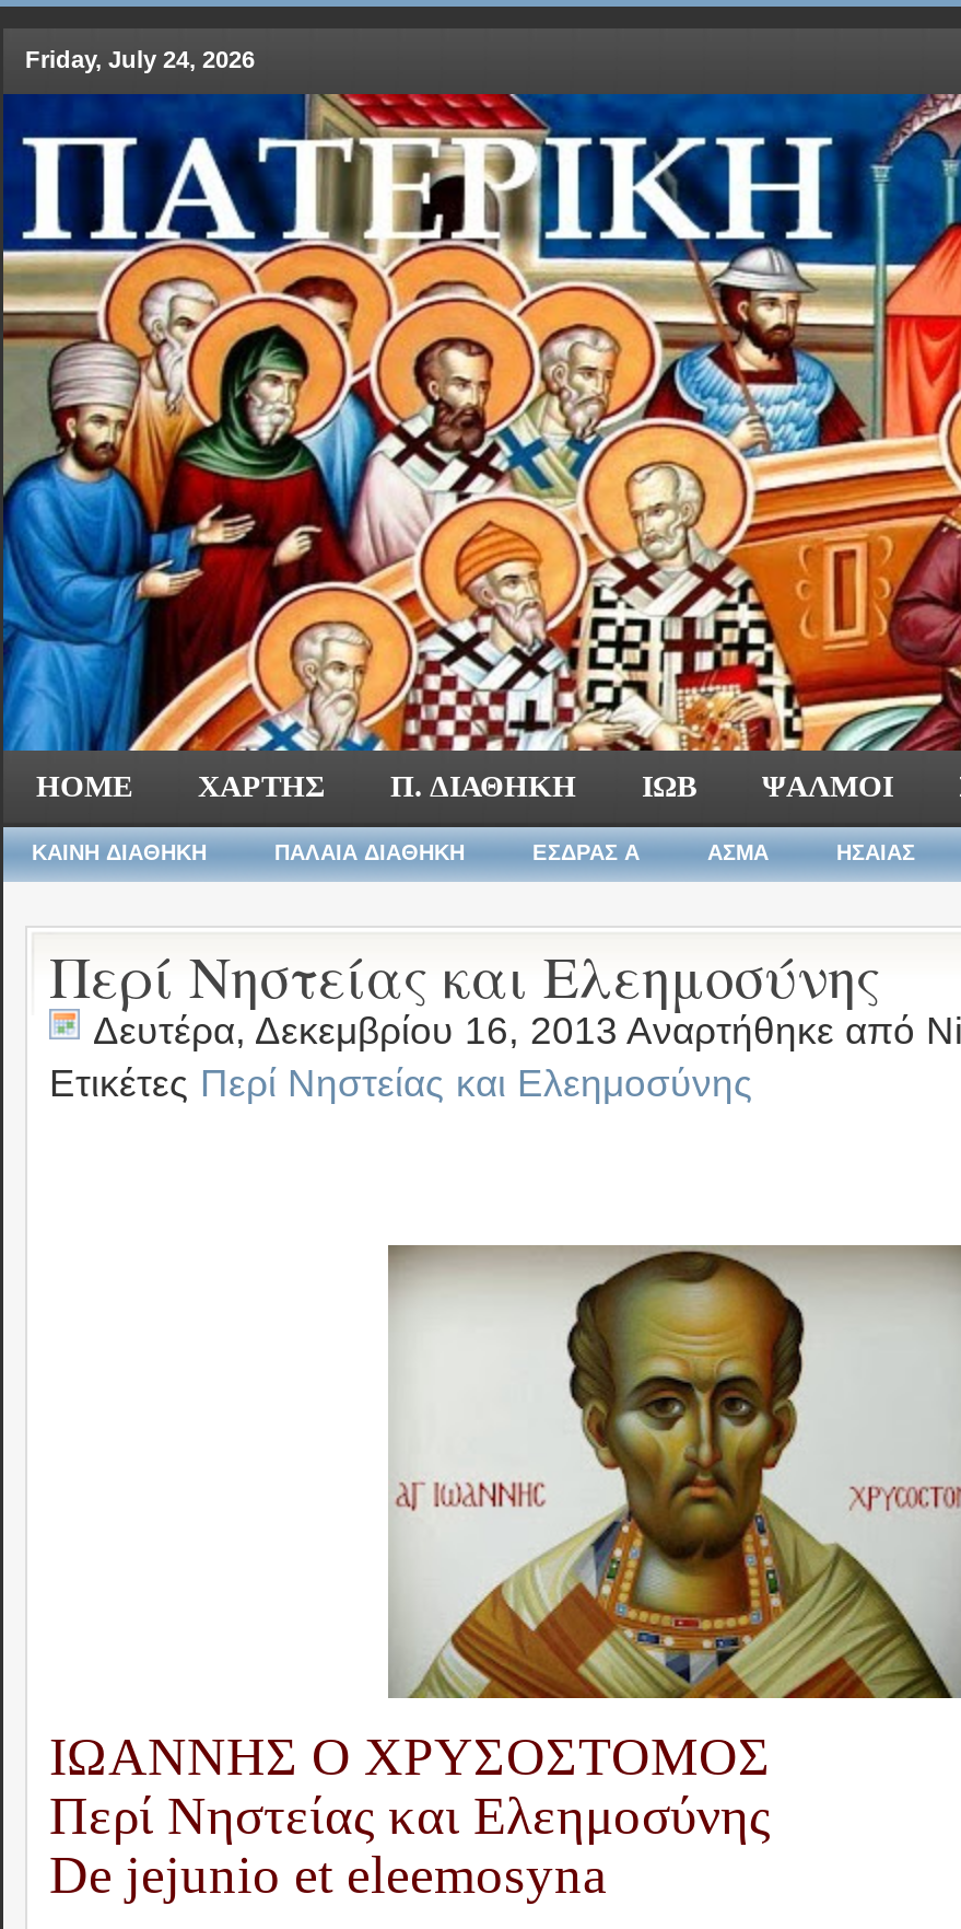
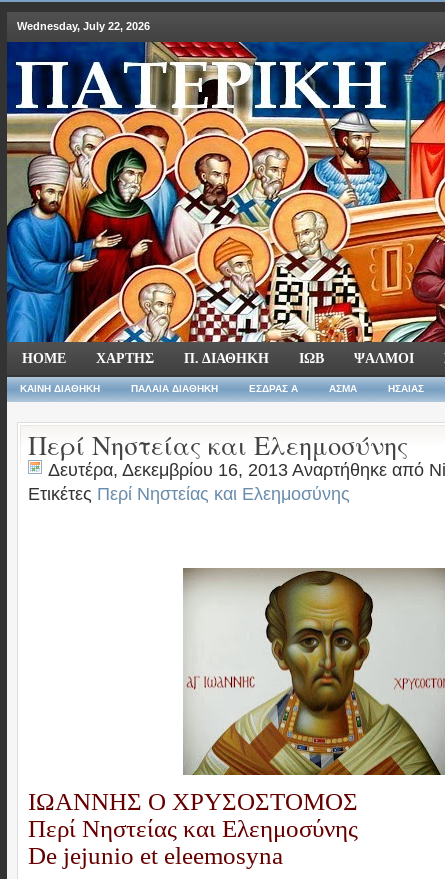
- Friday, July 24, 2026
+ Wednesday, July 22, 2026
